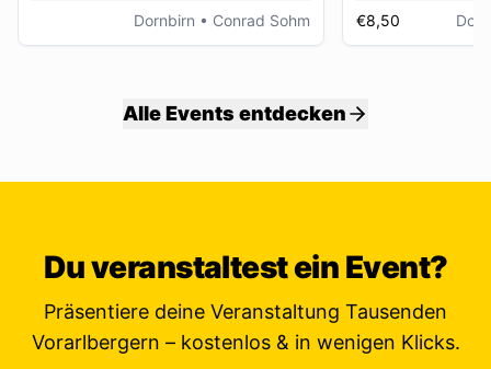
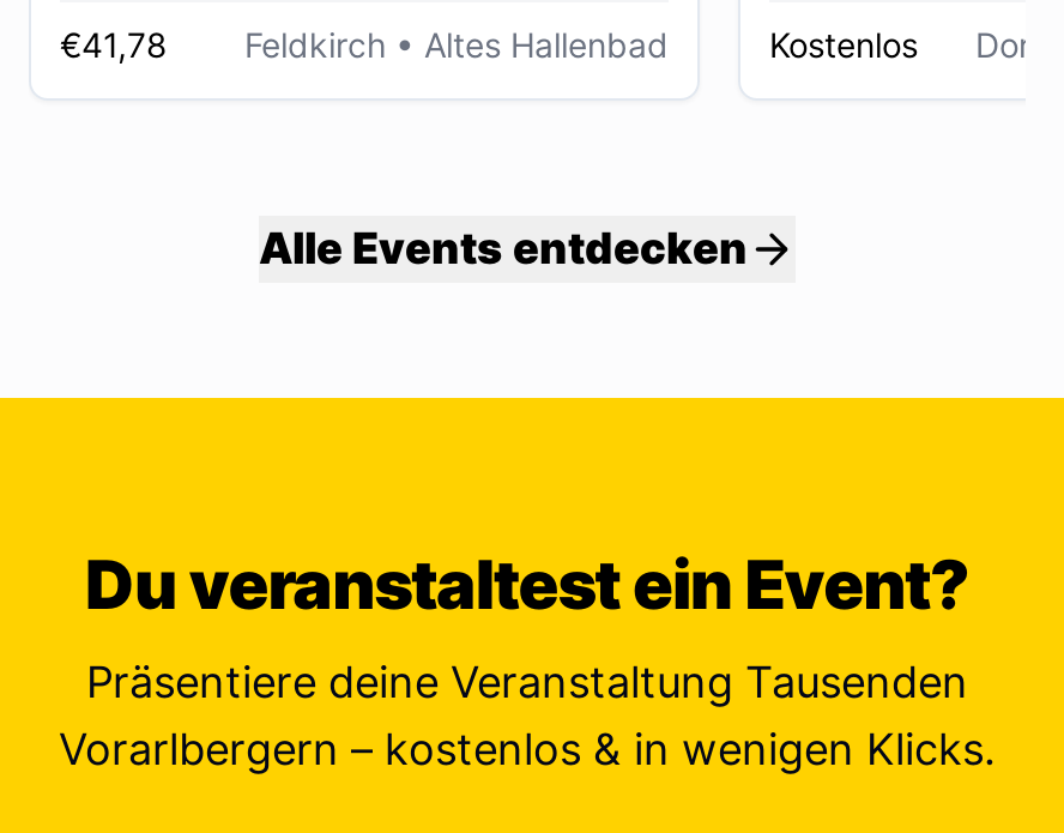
- Dornbirn • Conrad Sohm
+ €41,78
+ Feldkirch • Altes Hallenbad

- €8,50
+ Kostenlos
